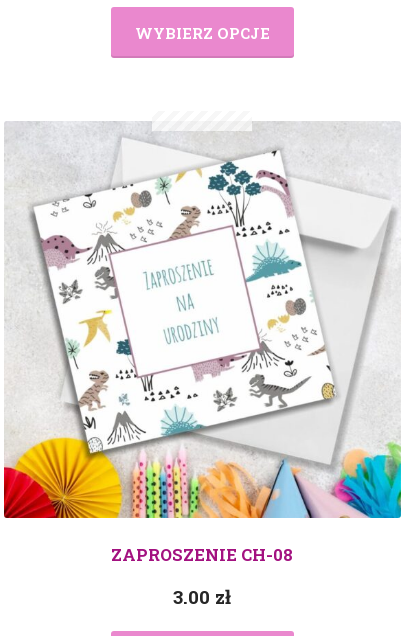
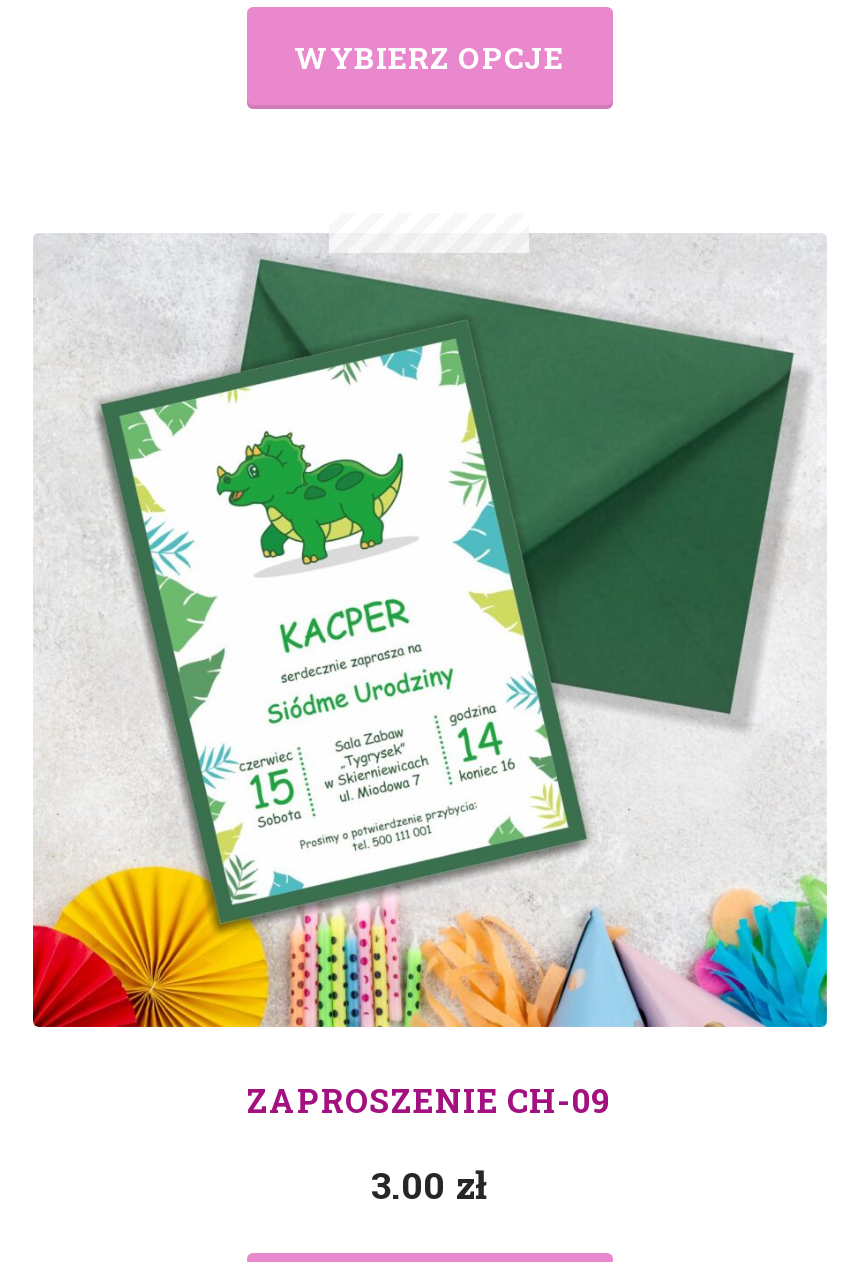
- [image]
+ [image]

- ZAPROSZENIE CH-08
+ ZAPROSZENIE CH-09
